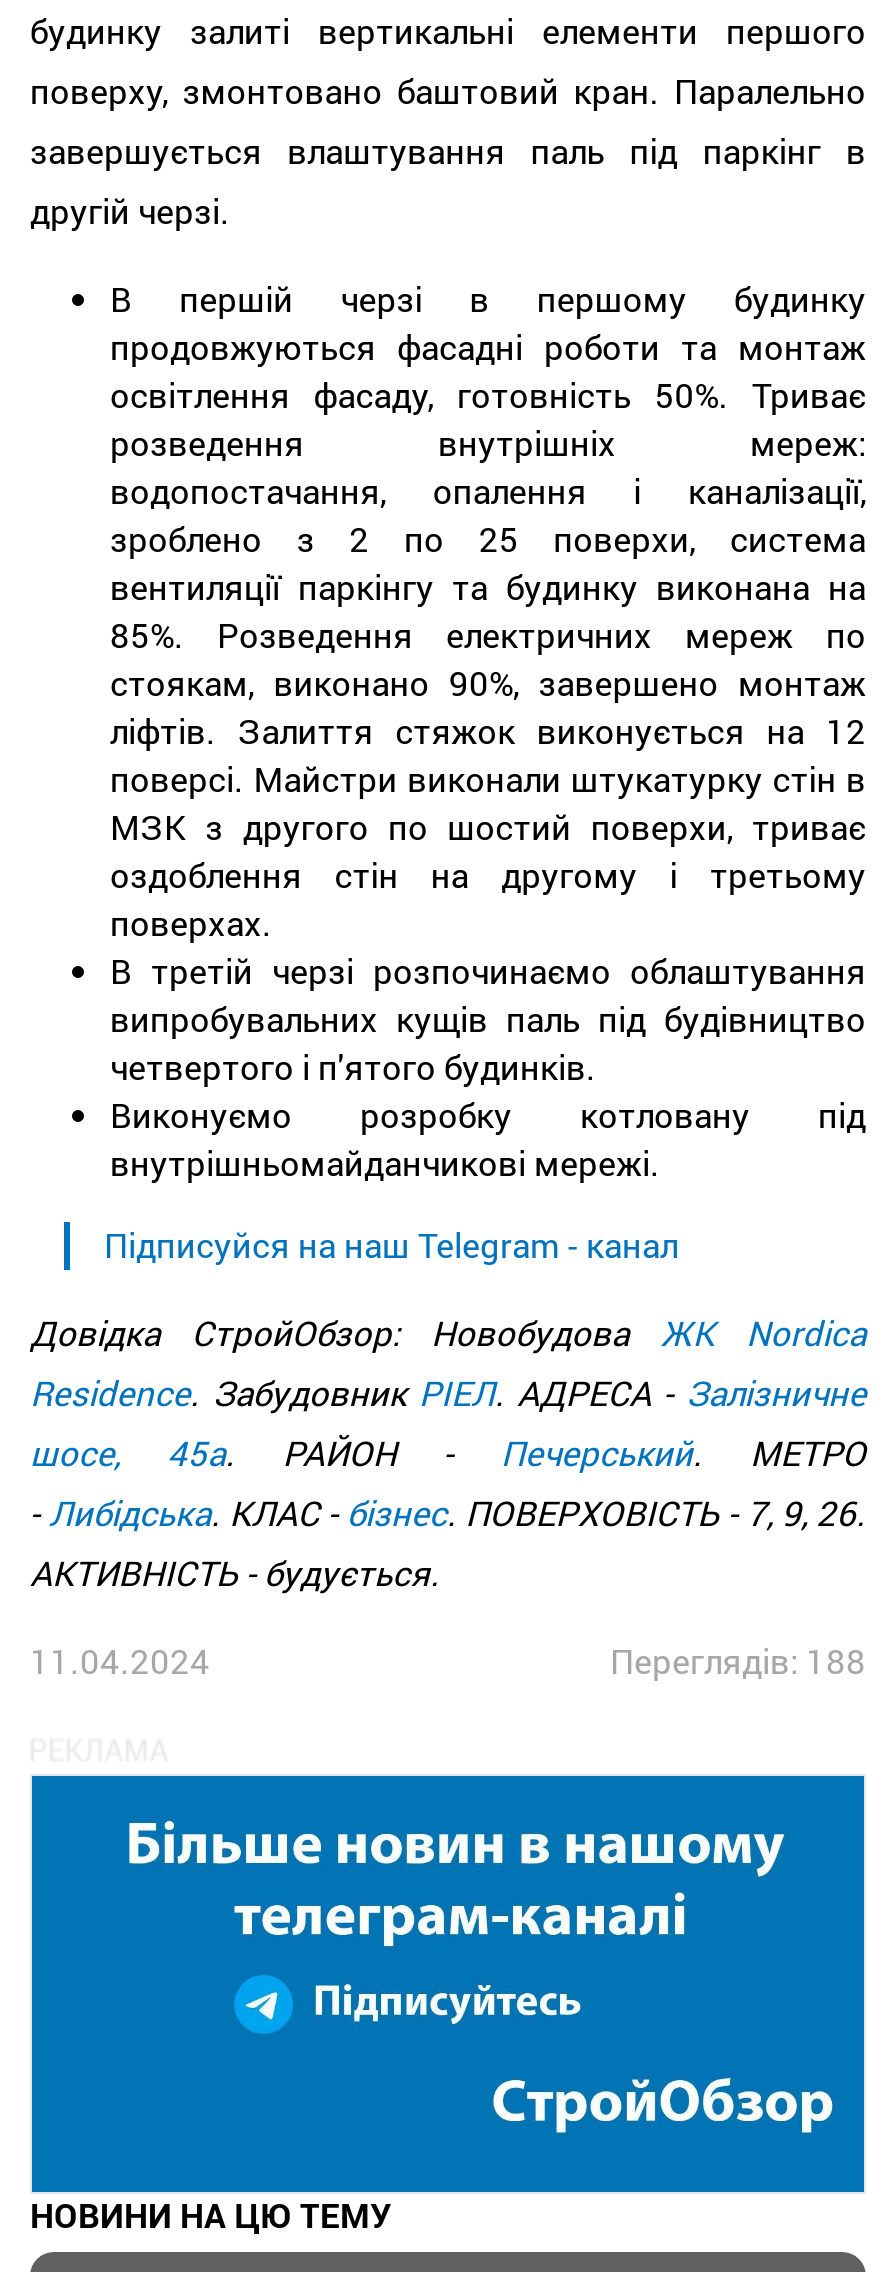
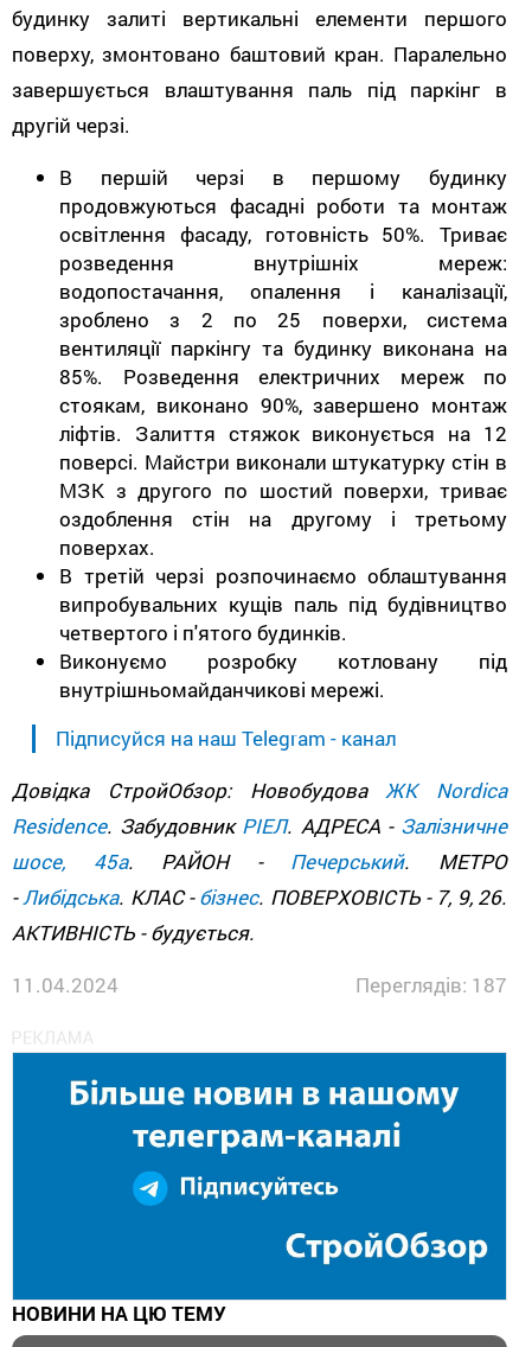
- Переглядів: 188
+ Переглядів: 187
